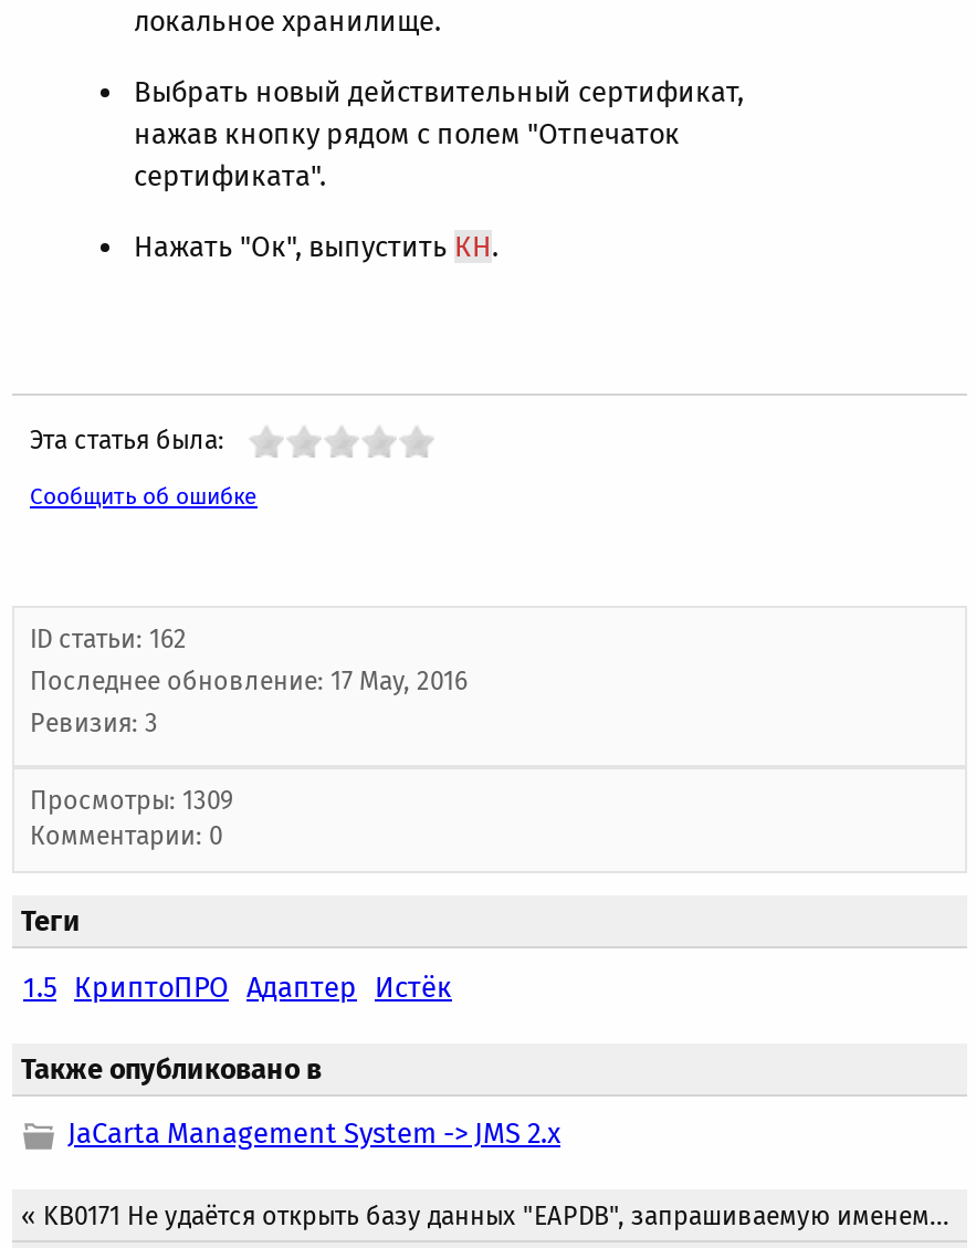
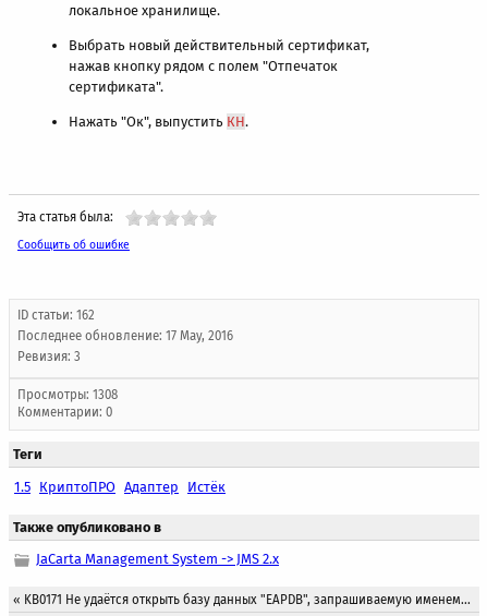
- Просмотры: 1309
+ Просмотры: 1308
